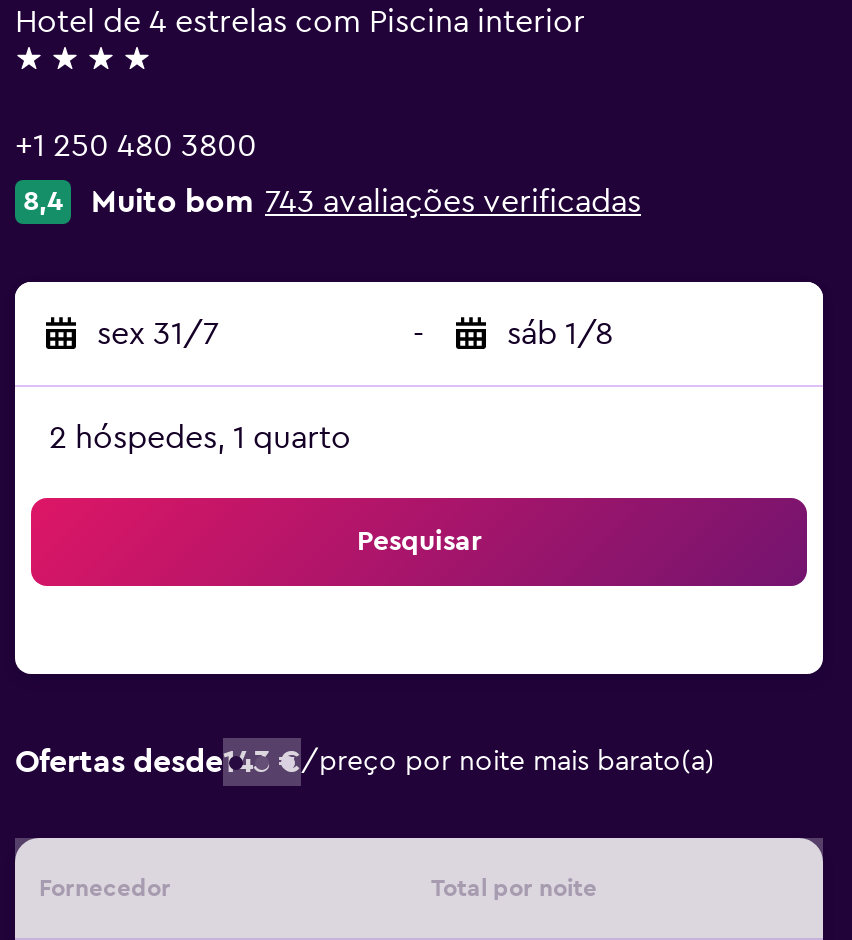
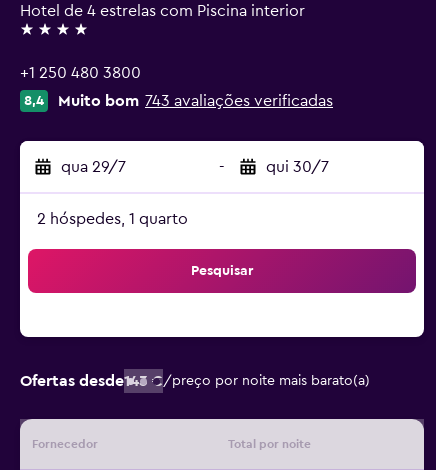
- sex 31/7
+ qua 29/7

- sáb 1/8
+ qui 30/7
